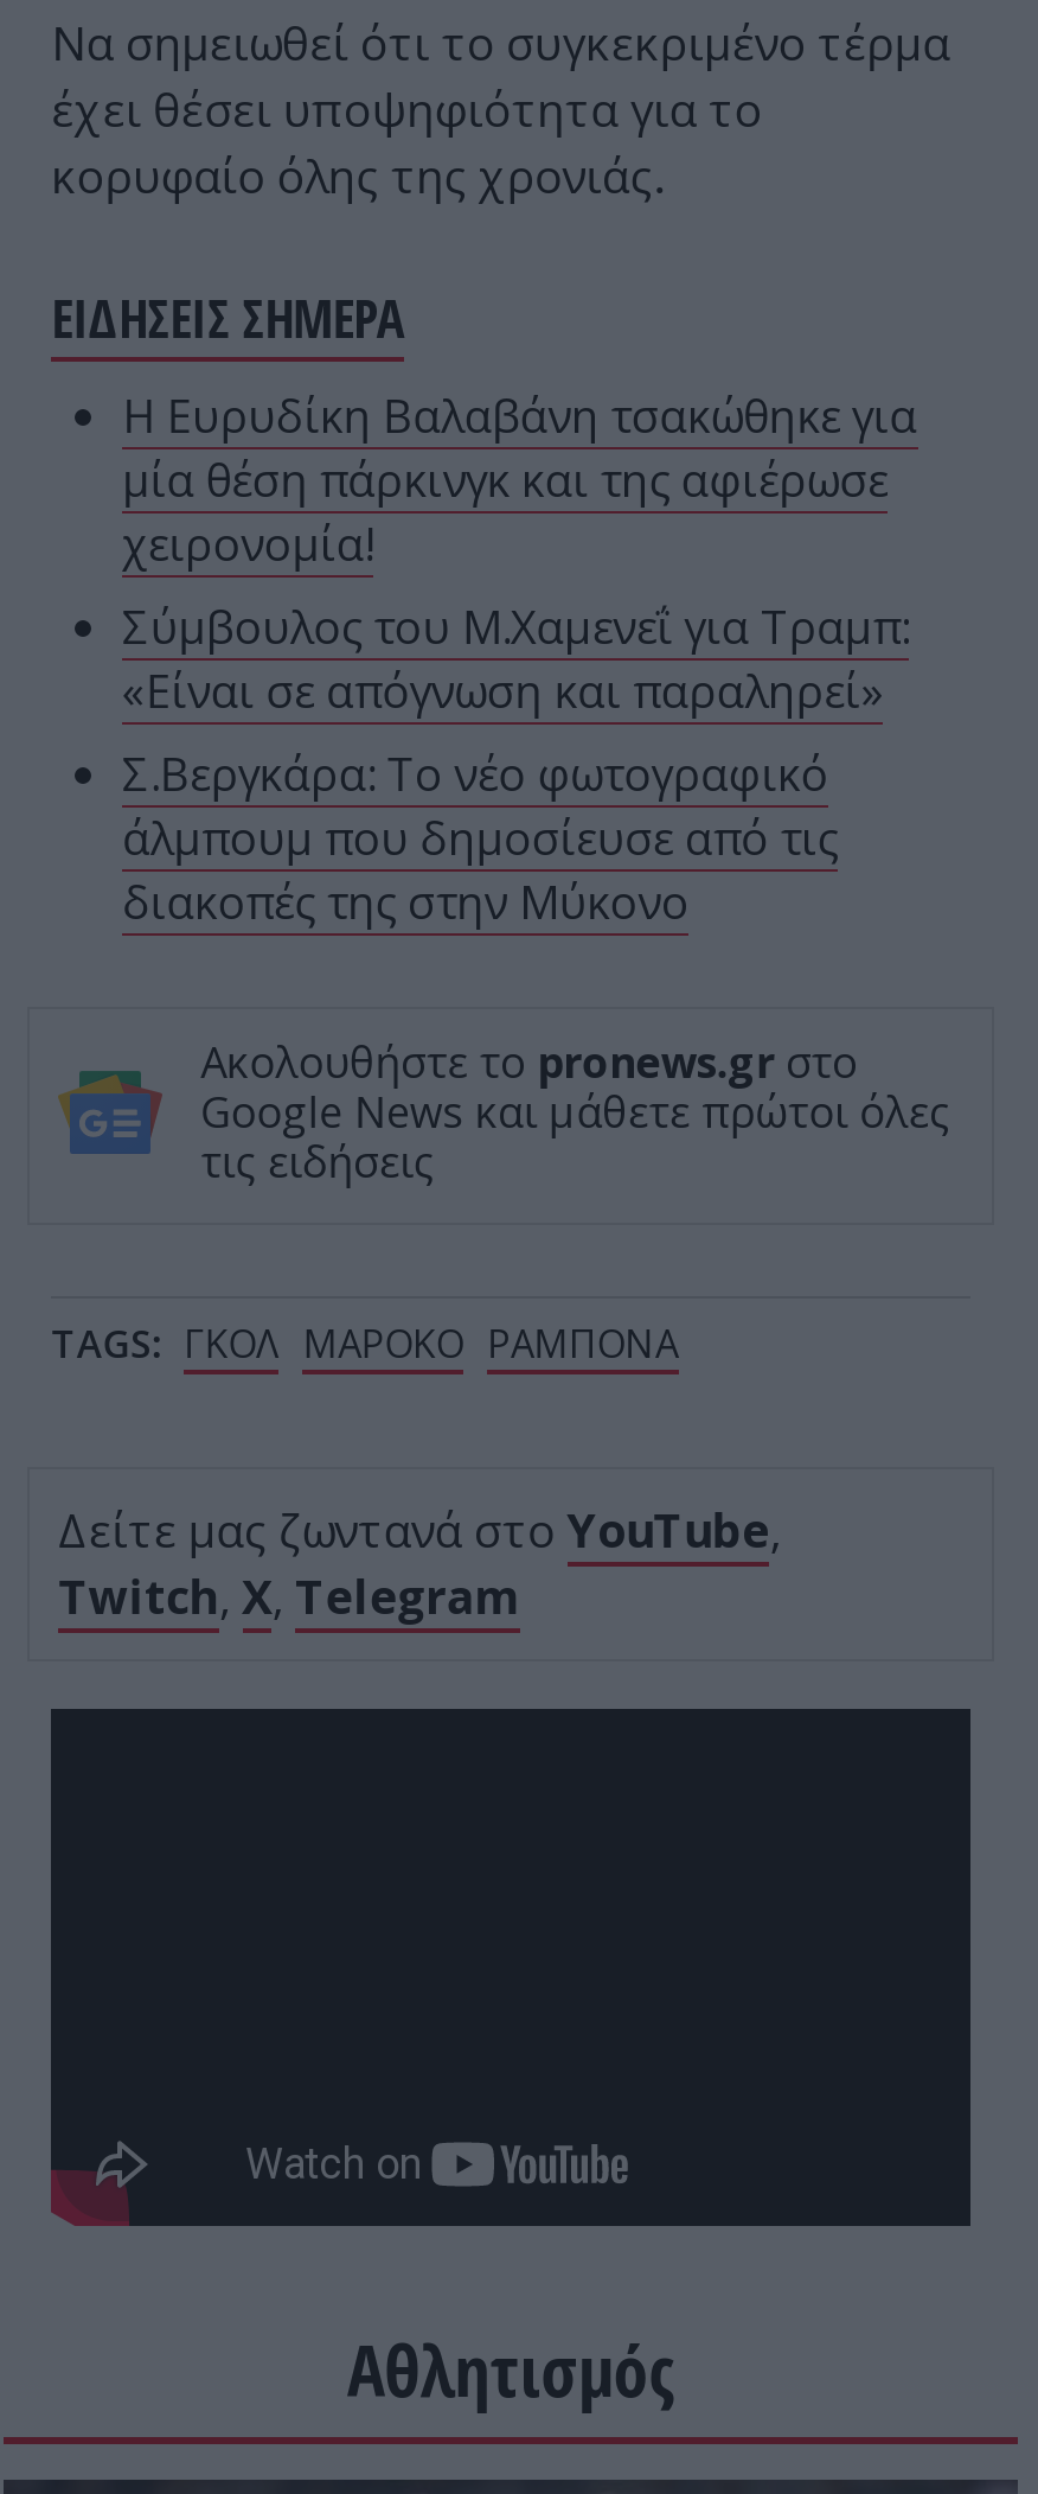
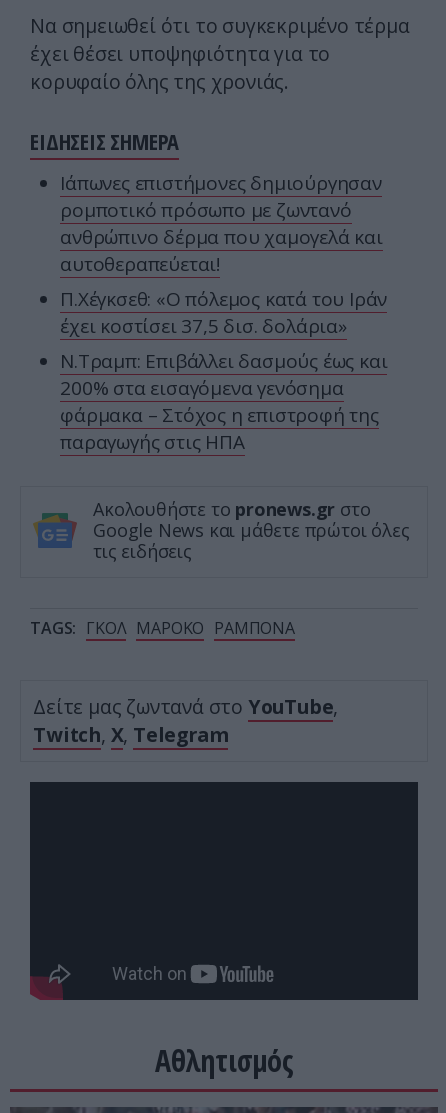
- Η Ευρυδίκη Βαλαβάνη τσακώθηκε για
- μία θέση πάρκινγκ και της αφιέρωσε
- χειρονομία!
- Σύμβουλος του Μ.Χαμενεΐ για Τραμπ:
- «Είναι σε απόγνωση και παραληρεί»
- Σ.Βεργκάρα: Το νέο φωτογραφικό
- άλμπουμ που δημοσίευσε από τις
- διακοπές της στην Μύκονο
+ Ιάπωνες επιστήμονες δημιούργησαν
+ ρομποτικό πρόσωπο με ζωντανό
+ ανθρώπινο δέρμα που χαμογελά και
+ αυτοθεραπεύεται!
+ Π.Χέγκσεθ: «Ο πόλεμος κατά του Ιράν
+ έχει κοστίσει 37,5 δισ. δολάρια»
+ Ν.Τραμπ: Επιβάλλει δασμούς έως και
+ 200% στα εισαγόμενα γενόσημα
+ φάρμακα – Στόχος η επιστροφή της
+ παραγωγής στις ΗΠΑ
